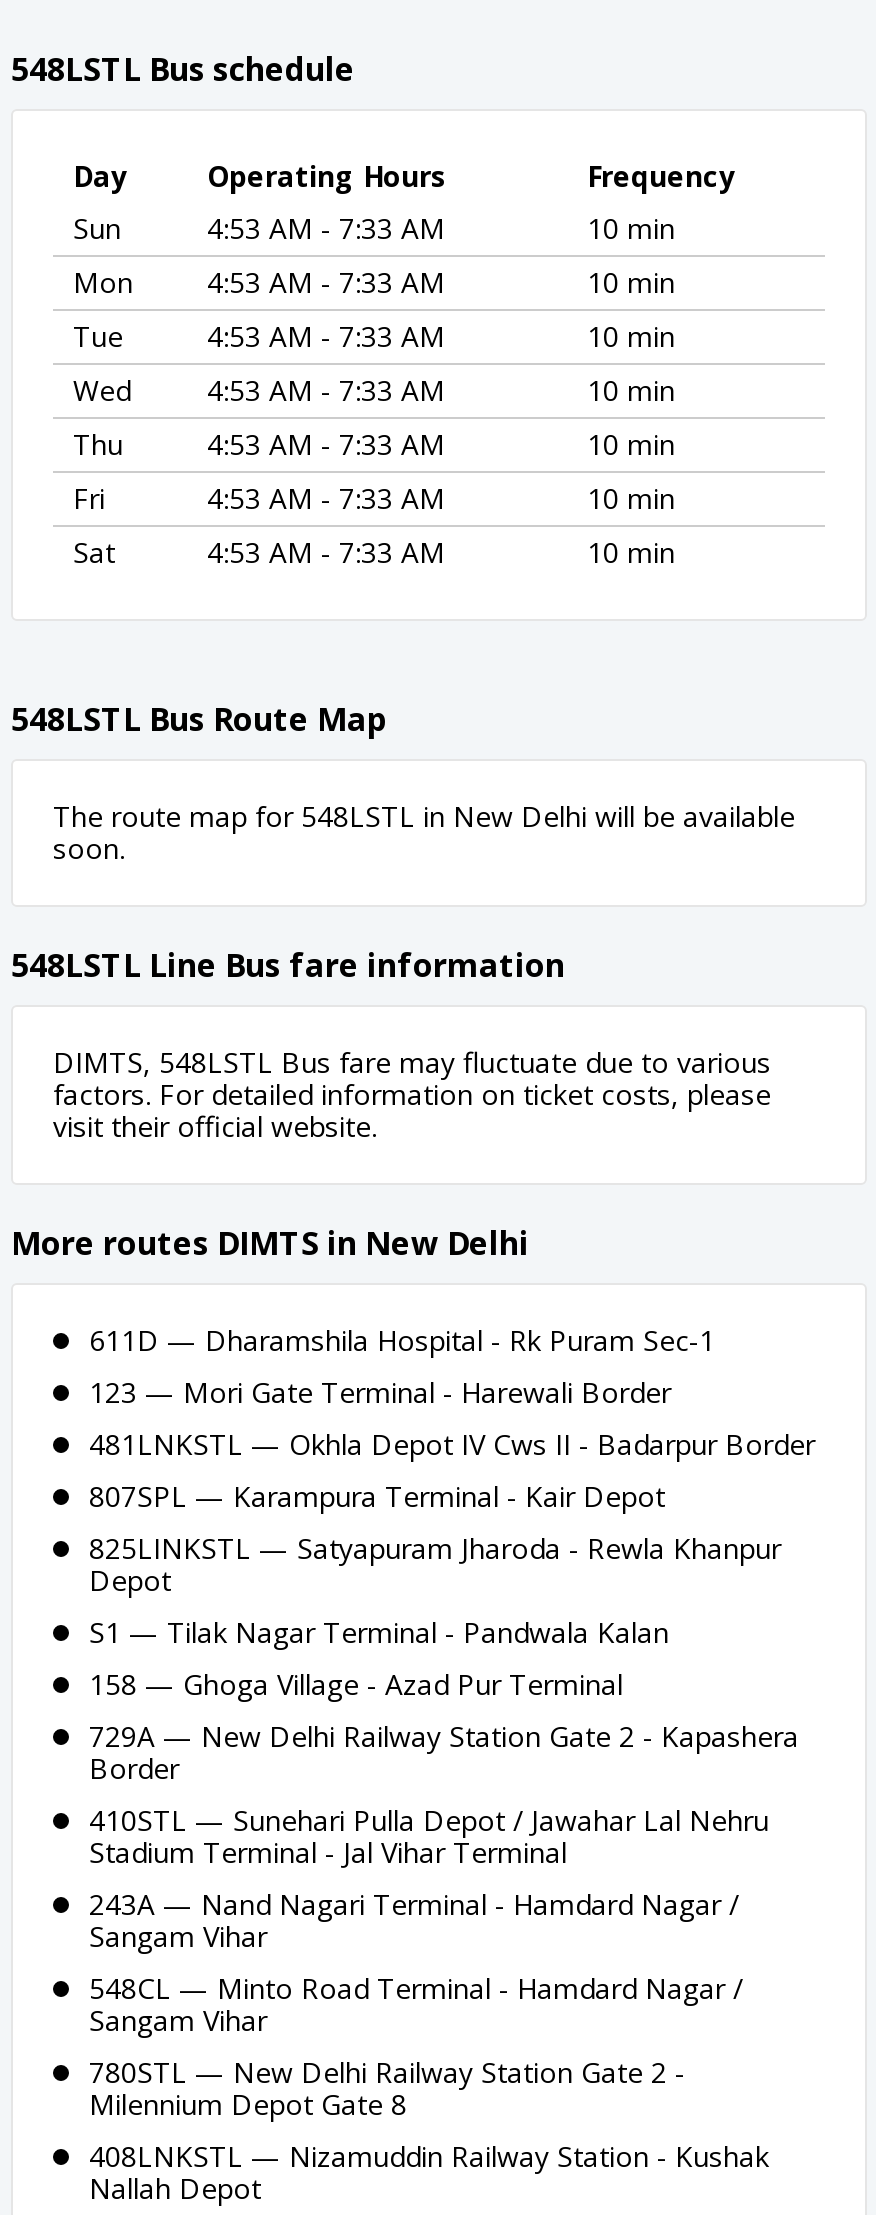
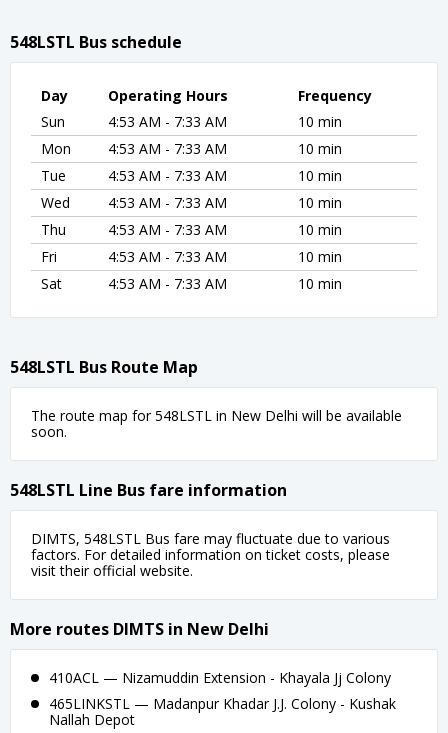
- 611D — Dharamshila Hospital - Rk Puram Sec-1
- 123 — Mori Gate Terminal - Harewali Border
- 481LNKSTL — Okhla Depot IV Cws II - Badarpur Border
- 807SPL — Karampura Terminal - Kair Depot
- 825LINKSTL — Satyapuram Jharoda - Rewla Khanpur
- Depot
- S1 — Tilak Nagar Terminal - Pandwala Kalan
- 158 — Ghoga Village - Azad Pur Terminal
- 729A — New Delhi Railway Station Gate 2 - Kapashera
- Border
- 410STL — Sunehari Pulla Depot / Jawahar Lal Nehru
- Stadium Terminal - Jal Vihar Terminal
- 243A — Nand Nagari Terminal - Hamdard Nagar /
- Sangam Vihar
- 548CL — Minto Road Terminal - Hamdard Nagar /
- Sangam Vihar
- 780STL — New Delhi Railway Station Gate 2 -
- Milennium Depot Gate 8
- 408LNKSTL — Nizamuddin Railway Station - Kushak
+ 410ACL — Nizamuddin Extension - Khayala Jj Colony
+ 465LINKSTL — Madanpur Khadar J.J. Colony - Kushak
